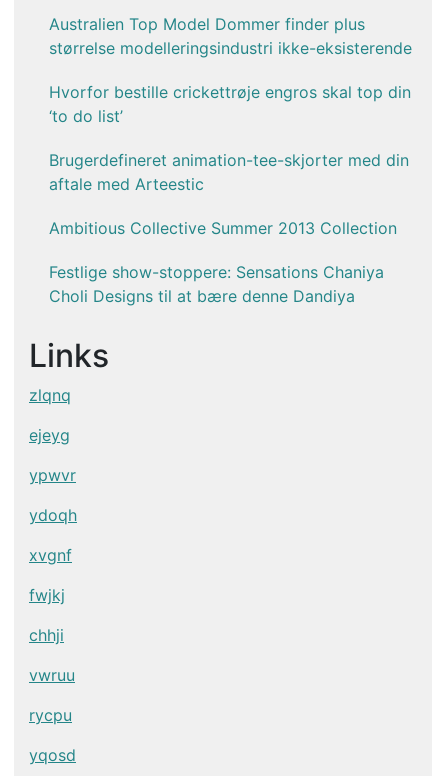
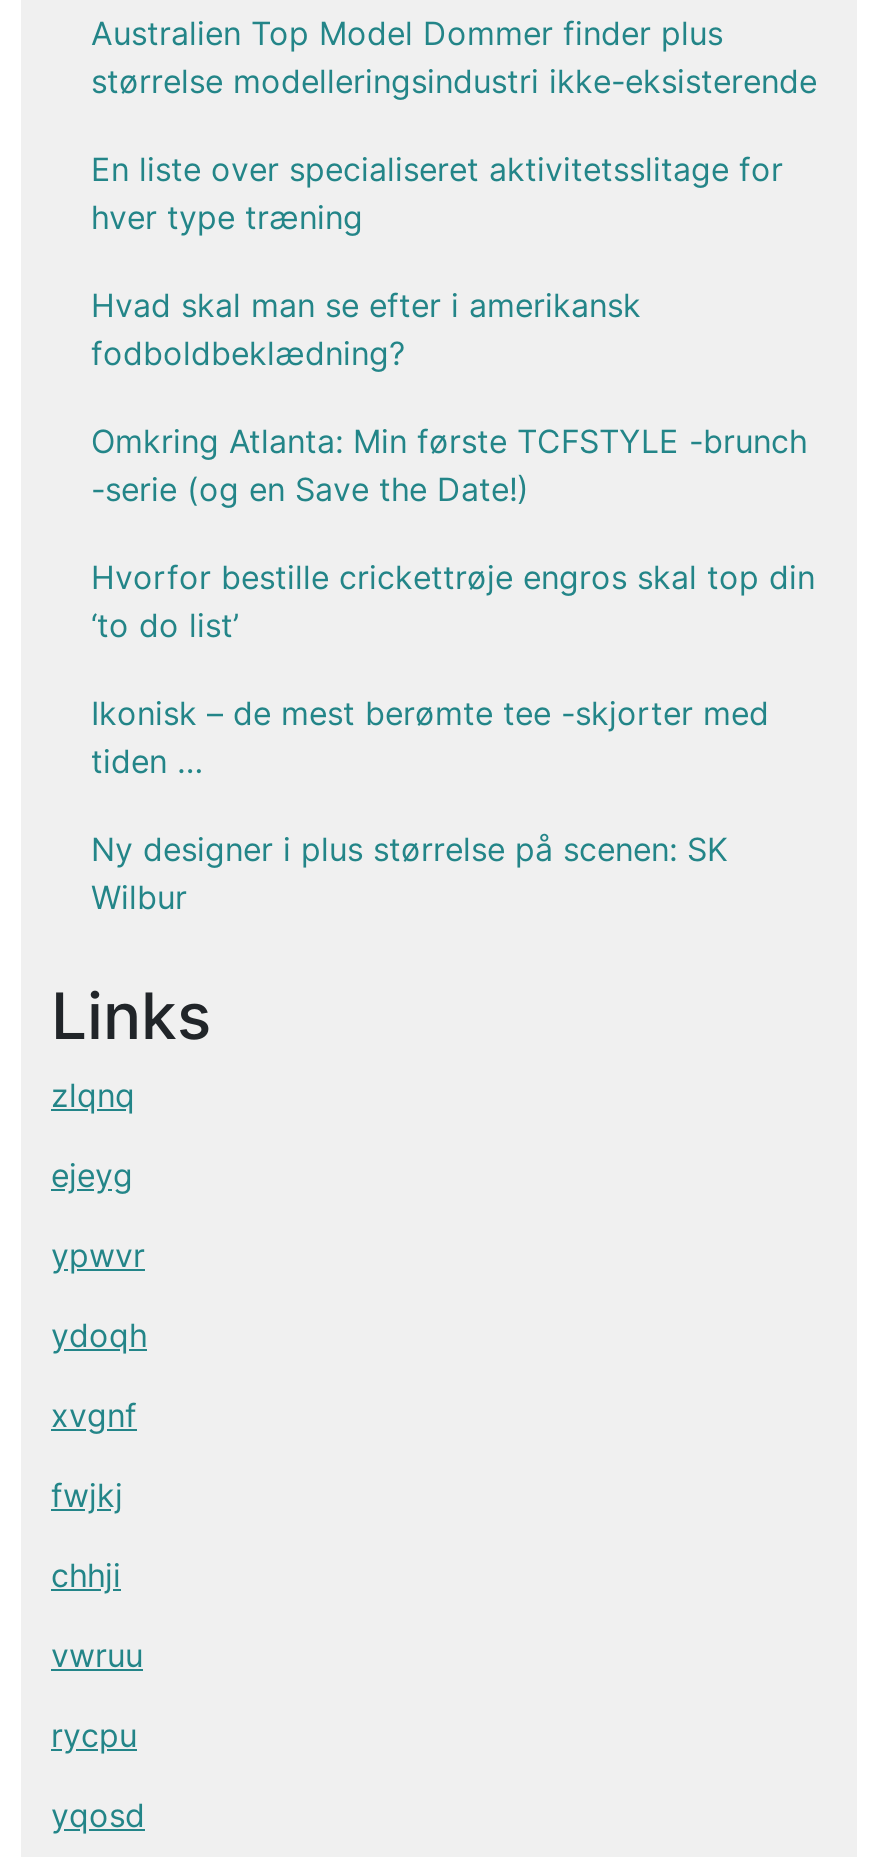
+ En liste over specialiseret aktivitetsslitage for
+ hver type træning
+ Hvad skal man se efter i amerikansk
+ fodboldbeklædning?
+ Omkring Atlanta: Min første TCFSTYLE -brunch
+ -serie (og en Save the Date!)

moved down: Hvorfor bestille crickettrøje engros skal top din | ‘to do list’

- Brugerdefineret animation-tee-skjorter med din
- aftale med Arteestic
- Ambitious Collective Summer 2013 Collection
- Festlige show-stoppere: Sensations Chaniya
- Choli Designs til at bære denne Dandiya
+ Ikonisk – de mest berømte tee -skjorter med
+ tiden …
+ Ny designer i plus størrelse på scenen: SK
+ Wilbur
